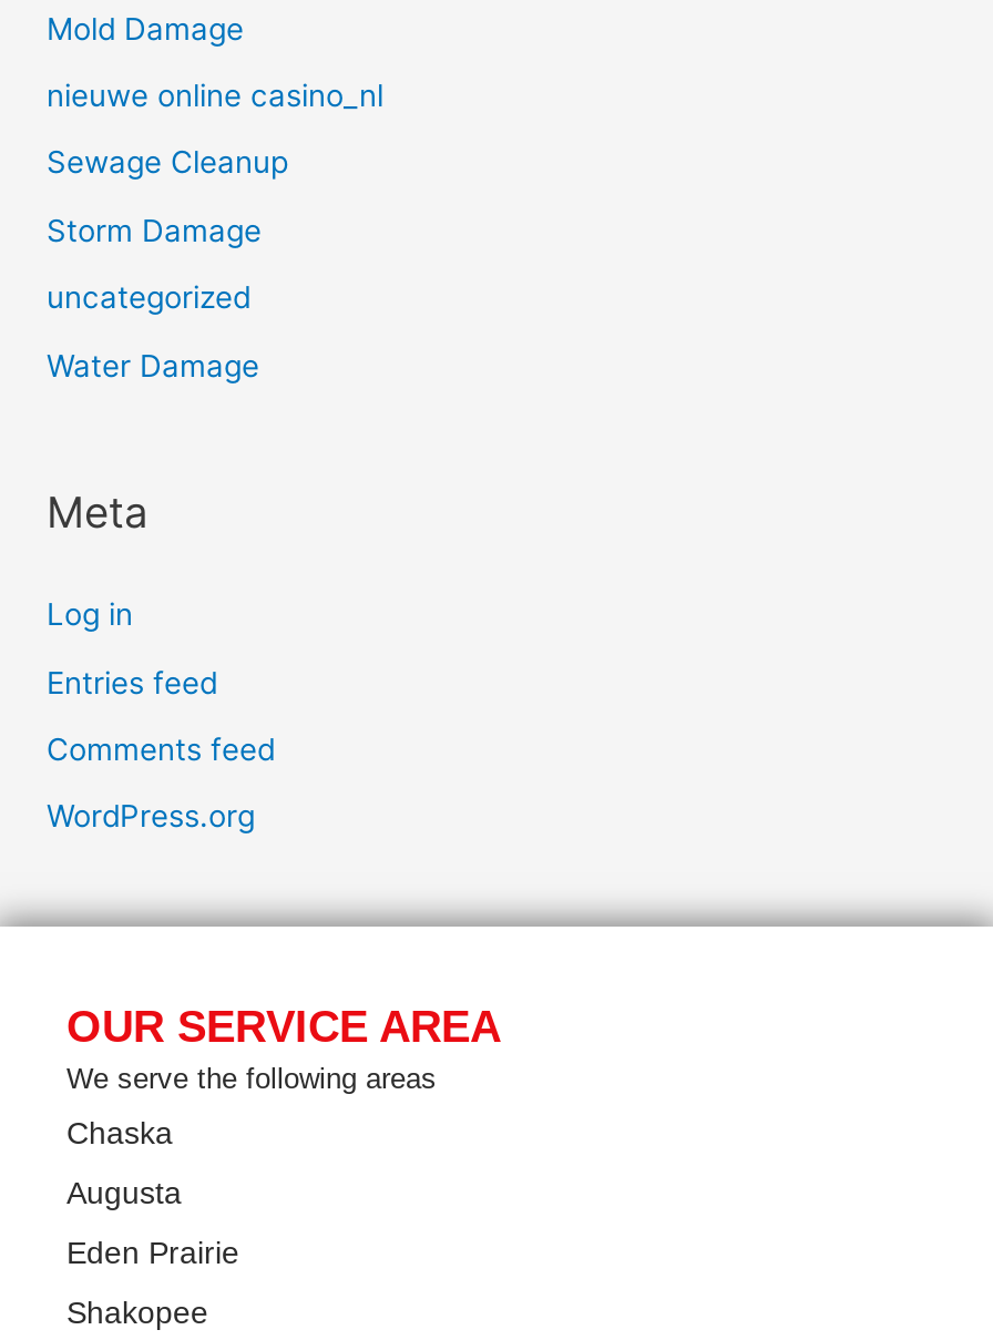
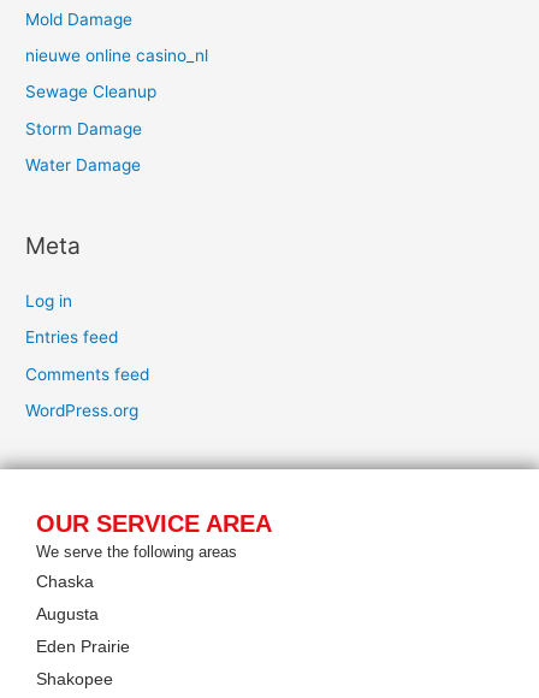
- uncategorized
